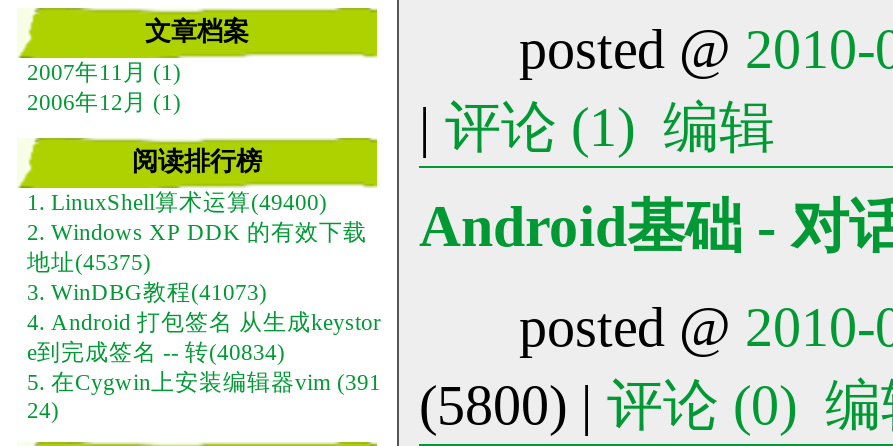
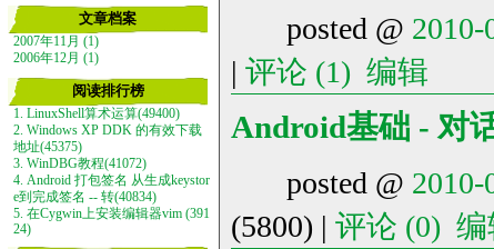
- 3. WinDBG教程(41073)
+ 3. WinDBG教程(41072)
